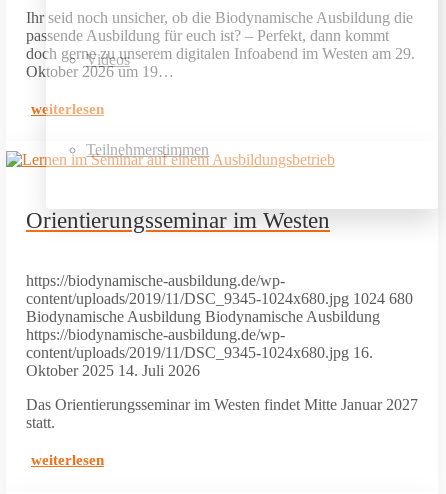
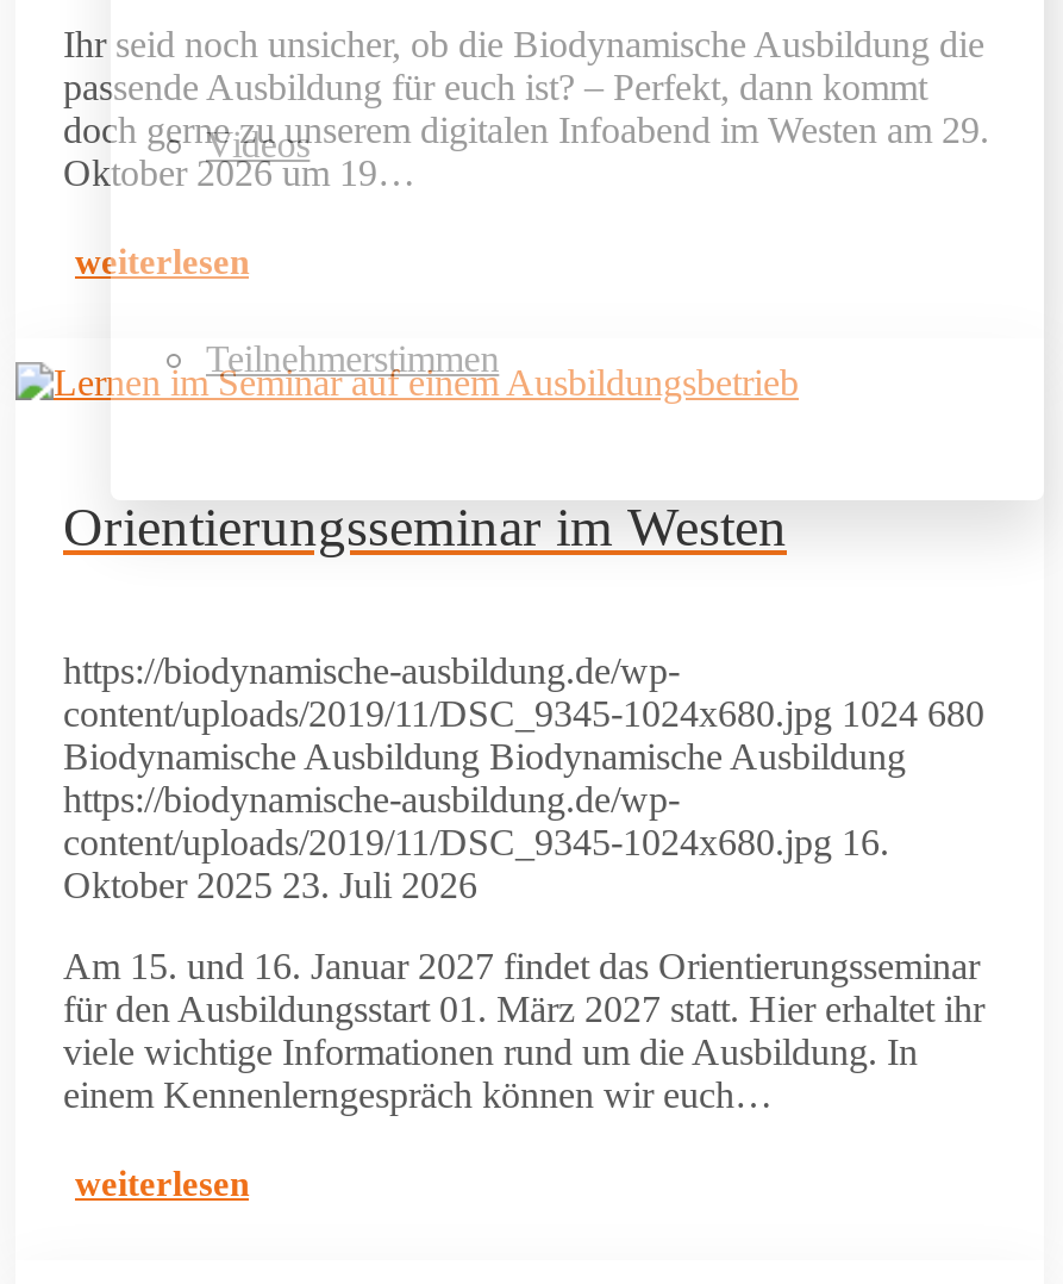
- Oktober 2025 14. Juli 2026
+ Oktober 2025 23. Juli 2026

- Das Orientierungsseminar im Westen findet Mitte Januar 2027
- statt.
+ Am 15. und 16. Januar 2027 findet das Orientierungsseminar
+ für den Ausbildungsstart 01. März 2027 statt. Hier erhaltet ihr
+ viele wichtige Informationen rund um die Ausbildung. In
+ einem Kennenlerngespräch können wir euch…
